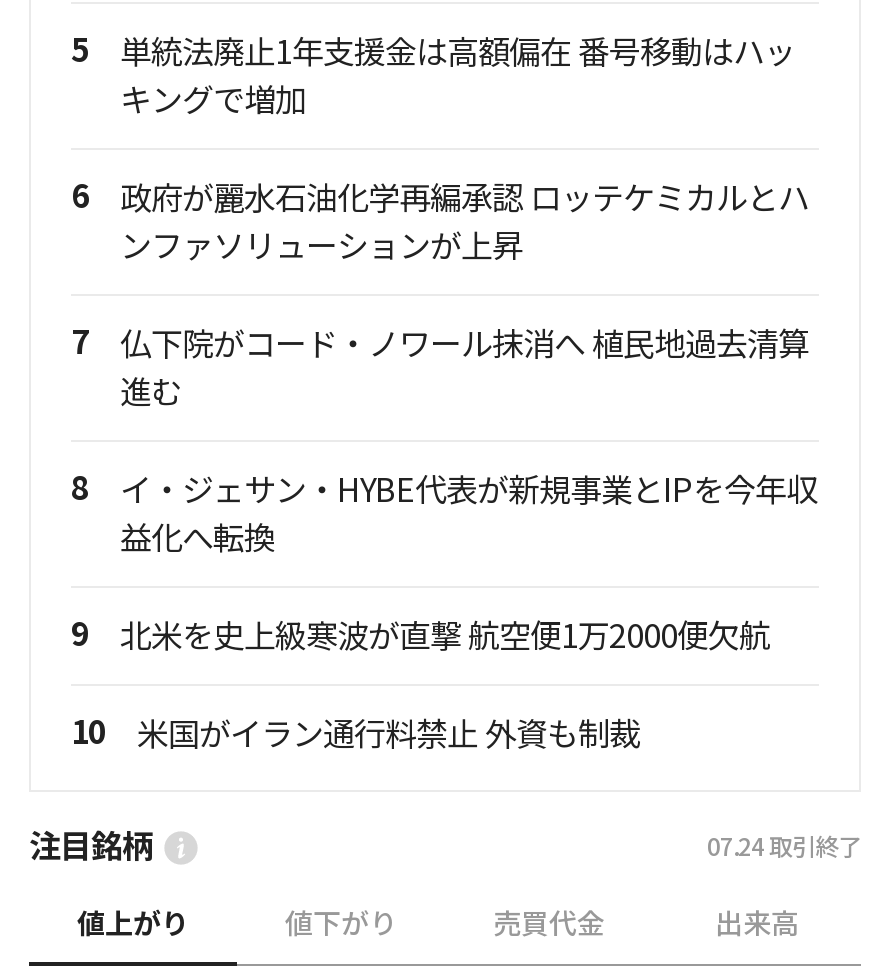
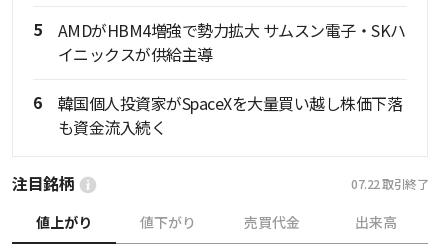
- 単統法廃止1年支援金は高額偏在 番号移動はハッ
- キングで増加
+ AMDがHBM4増強で勢力拡大 サムスン電子・SKハ
+ イニックスが供給主導

- 政府が麗水石油化学再編承認 ロッテケミカルとハ
- ンファソリューションが上昇
- 7
- 仏下院がコード・ノワール抹消へ 植民地過去清算
- 進む
- 8
- イ・ジェサン・HYBE代表が新規事業とIPを今年収
- 益化へ転換
- 9
- 北米を史上級寒波が直撃 航空便1万2000便欠航
- 10
- 米国がイラン通行料禁止 外資も制裁
+ 韓国個人投資家がSpaceXを大量買い越し株価下落
+ も資金流入続く

- 07.24 取引終了
+ 07.22 取引終了
